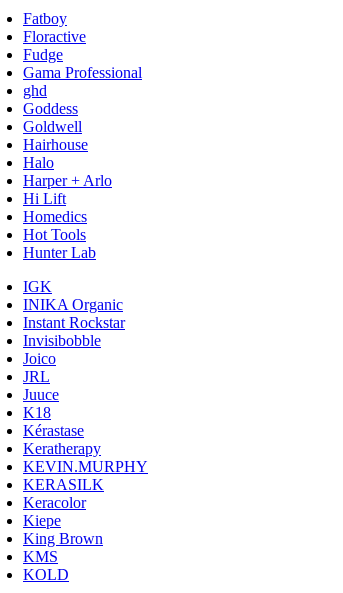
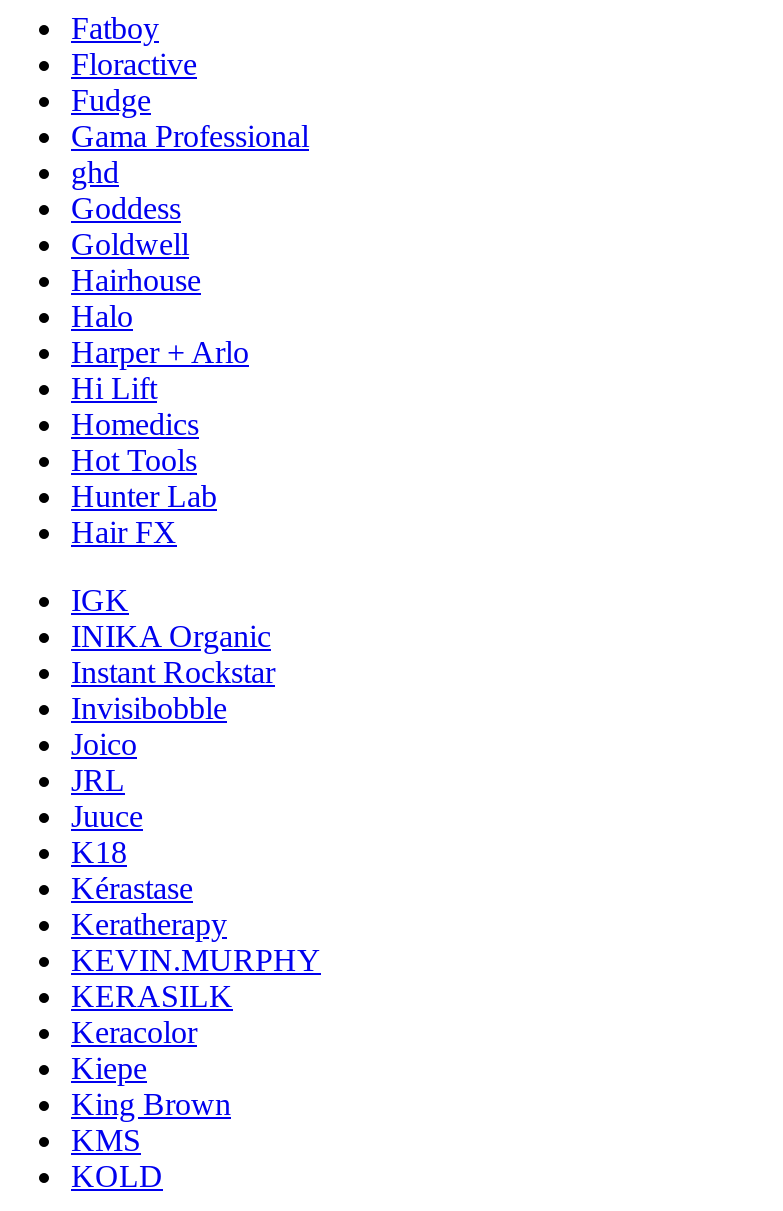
+ Hair FX
